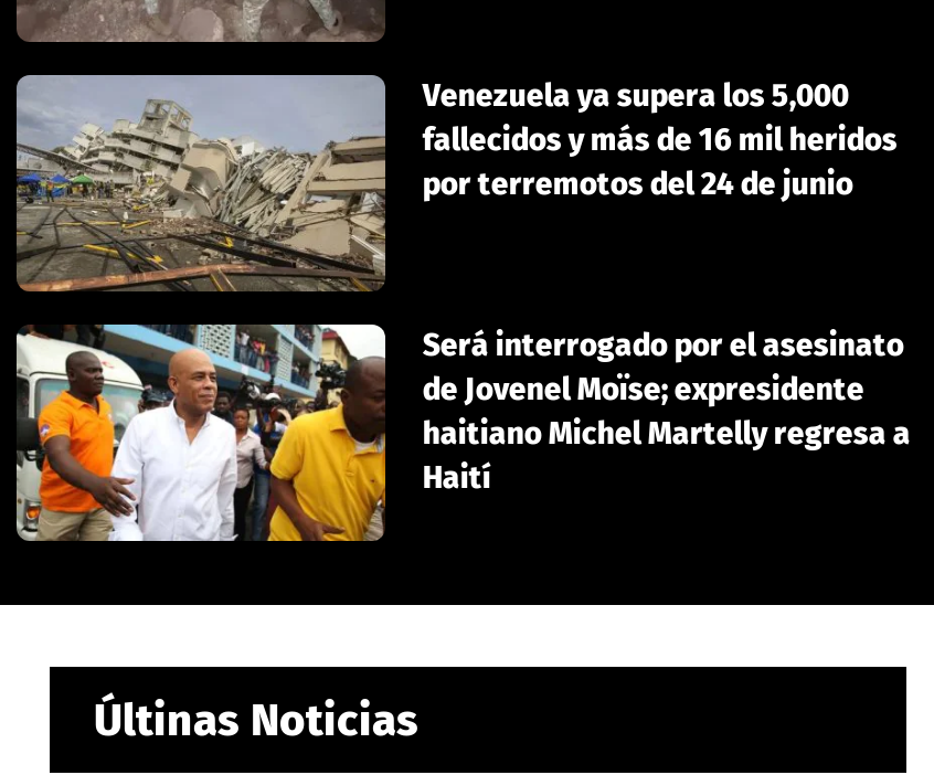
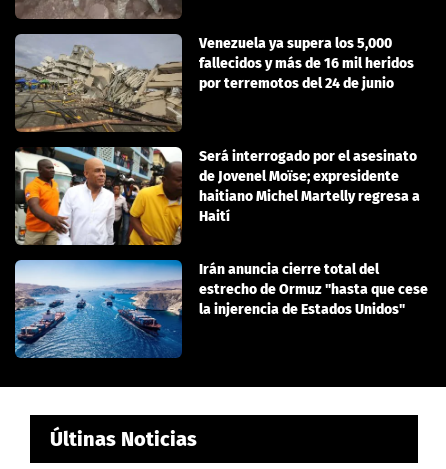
+ [image]
+ Irán anuncia cierre total del
+ estrecho de Ormuz "hasta que cese
+ la injerencia de Estados Unidos"
